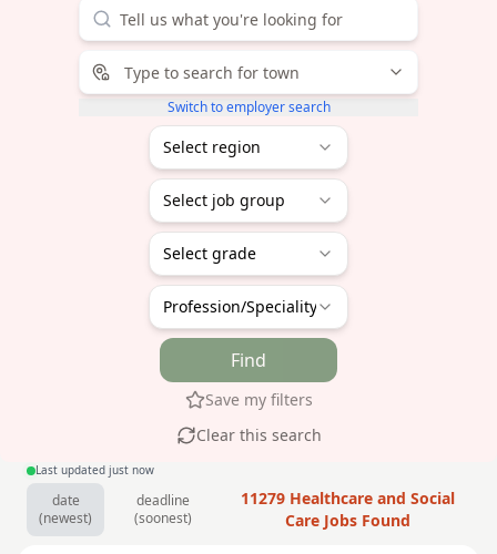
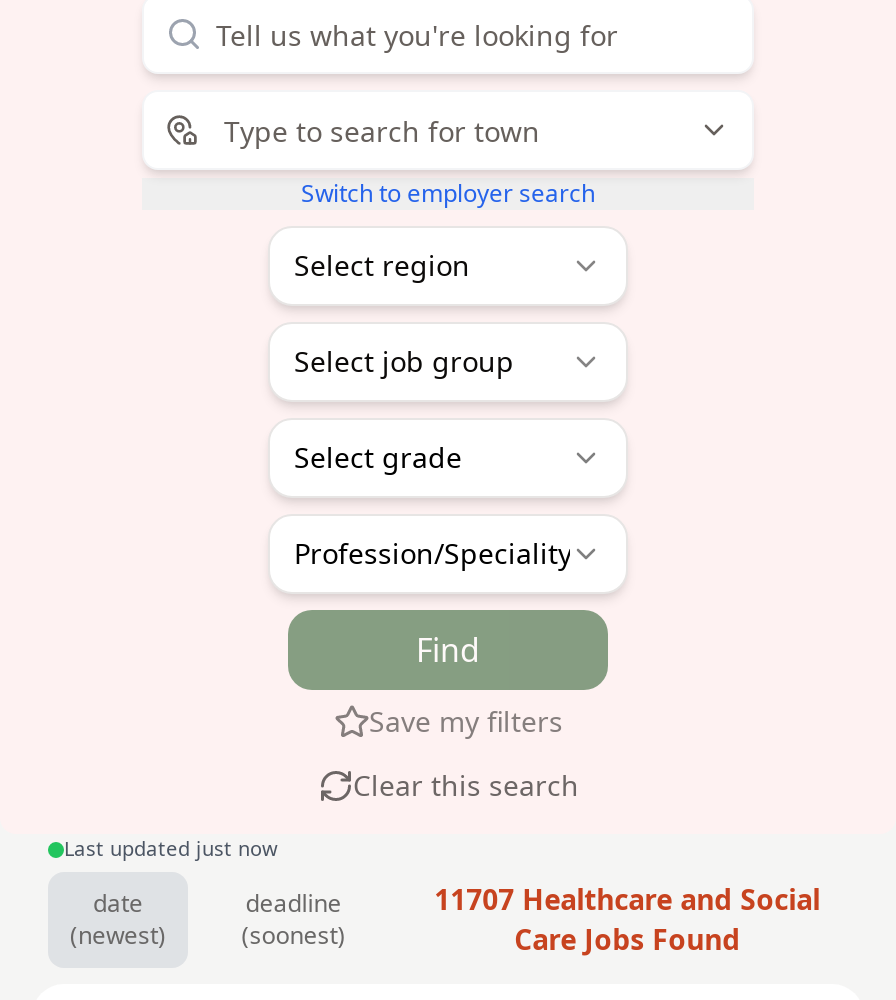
- 11279 Healthcare and Social
+ 11707 Healthcare and Social
